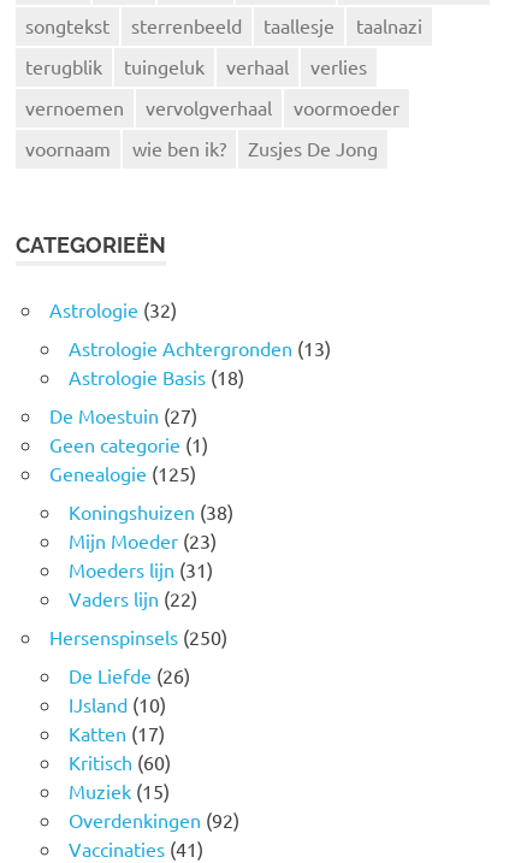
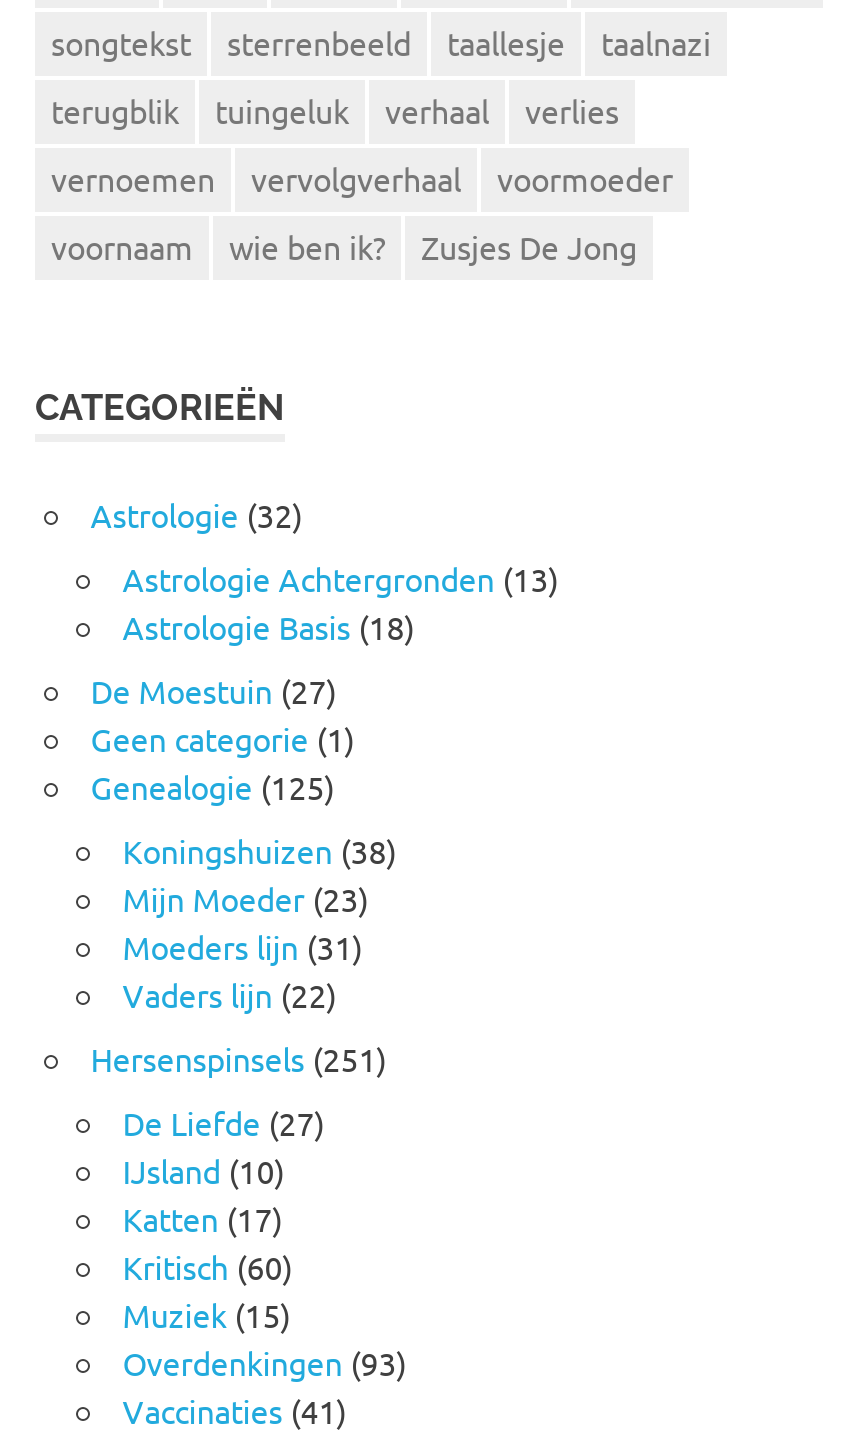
- Hersenspinsels (250)
+ Hersenspinsels (251)

- De Liefde (26)
+ De Liefde (27)

- Overdenkingen (92)
+ Overdenkingen (93)
